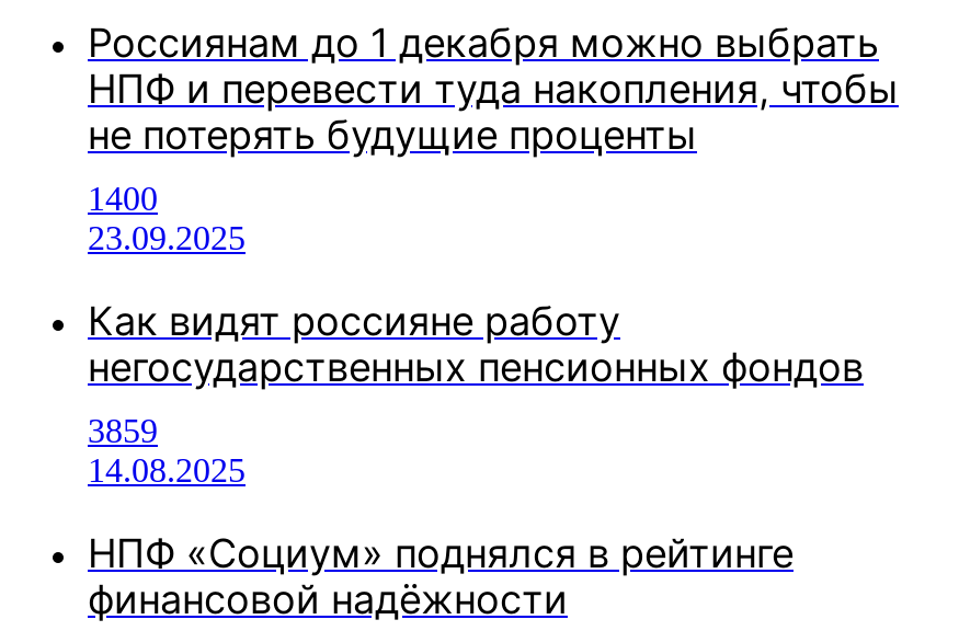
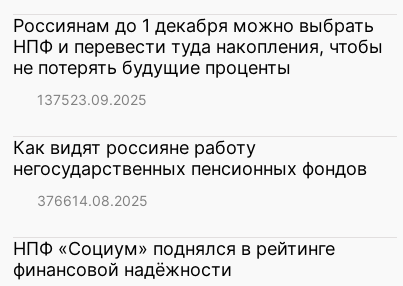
- 1400
- 23.09.2025
+ 137523.09.2025

- 3859
- 14.08.2025
+ 376614.08.2025
